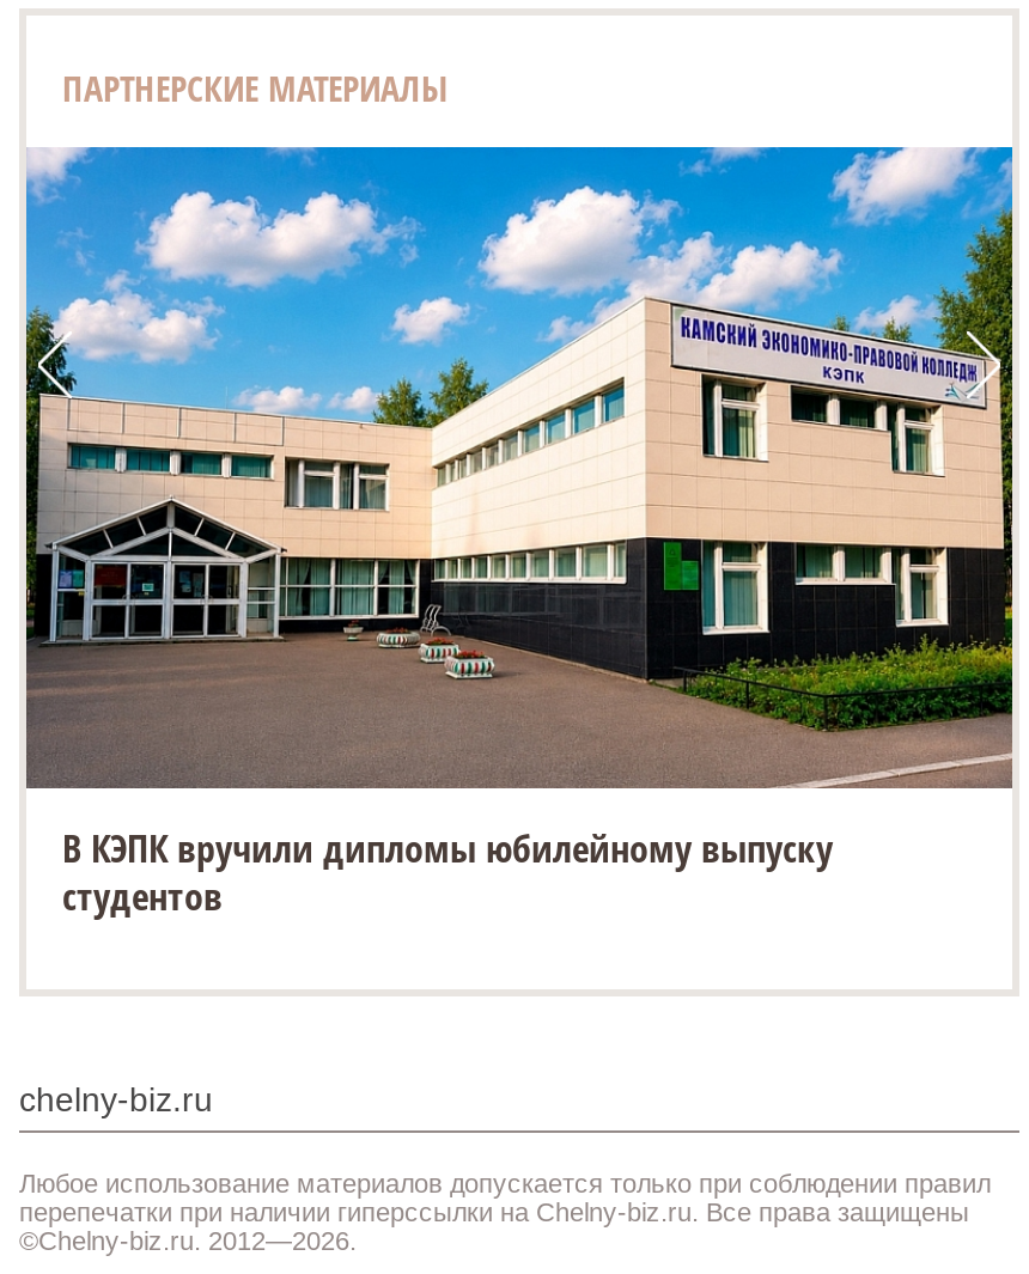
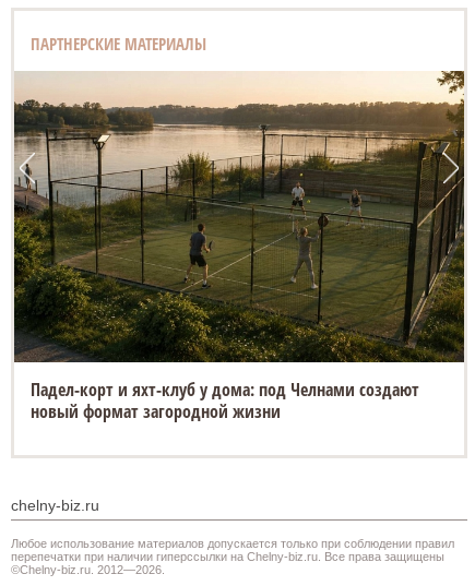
- [image]
- В КЭПК вручили дипломы юбилейному выпуску
- студентов
+ [image]
+ Падел-корт и яхт-клуб у дома: под Челнами создают
+ новый формат загородной жизни
